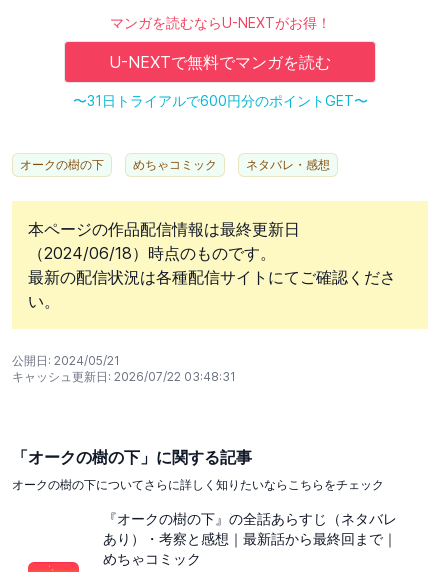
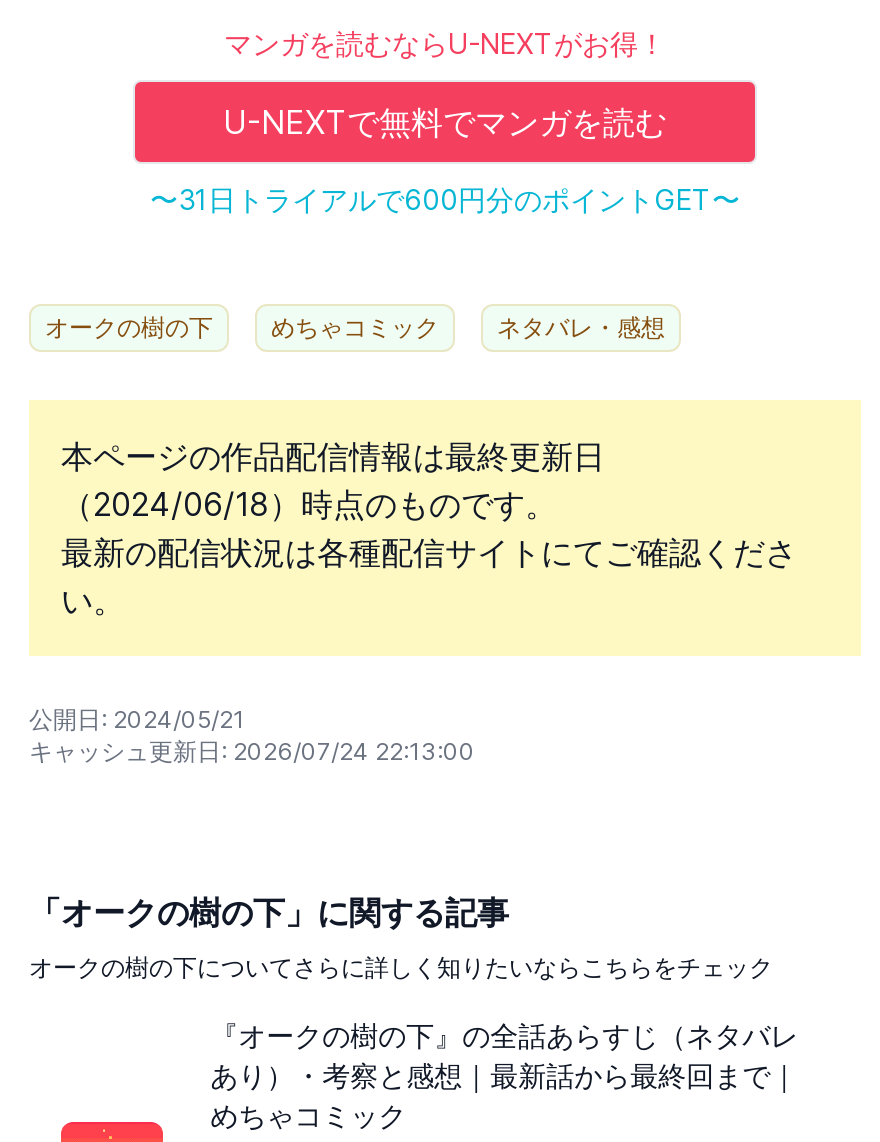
- キャッシュ更新日: 2026/07/22 03:48:31
+ キャッシュ更新日: 2026/07/24 22:13:00
